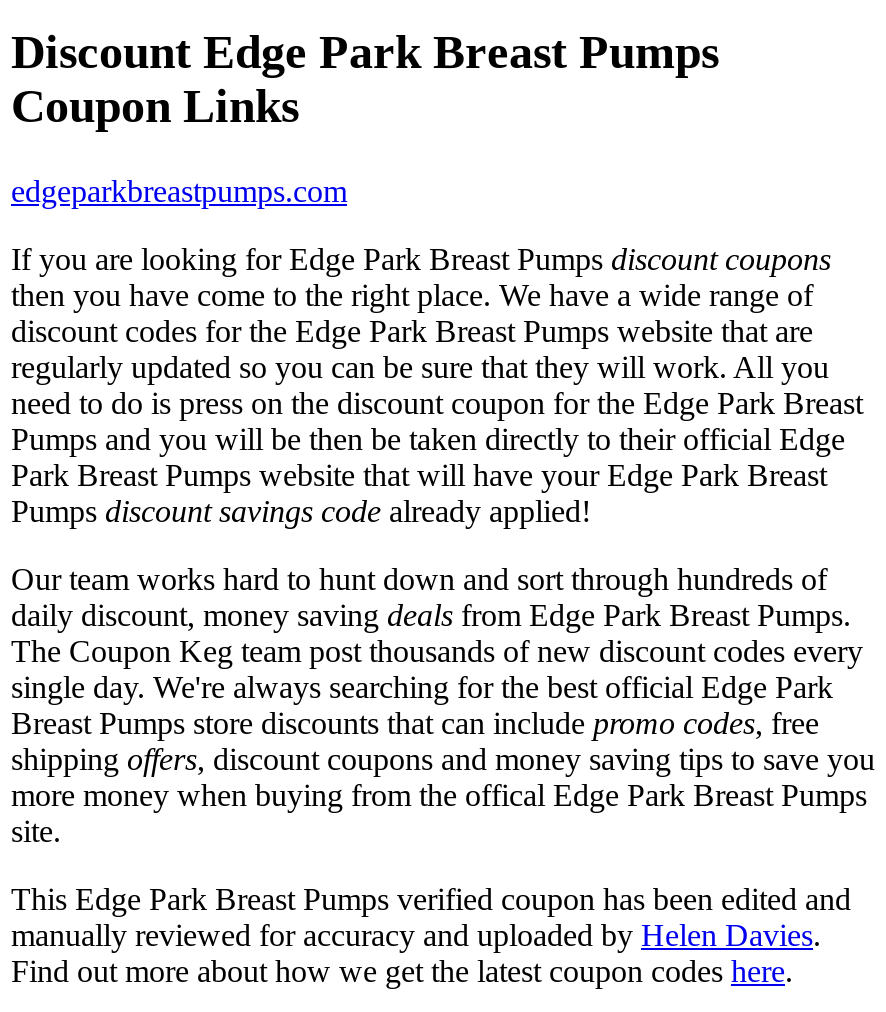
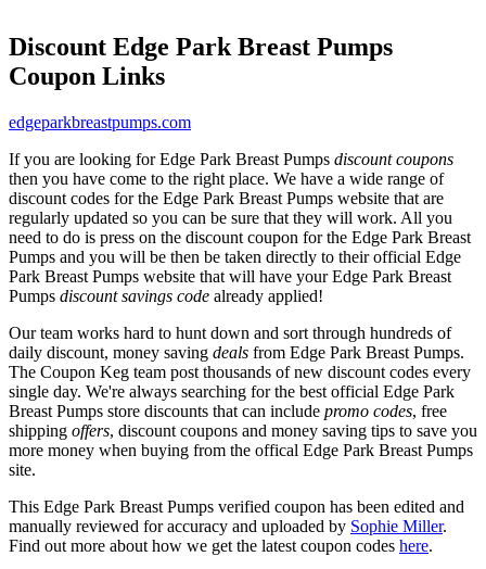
- manually reviewed for accuracy and uploaded by Helen Davies.
+ manually reviewed for accuracy and uploaded by Sophie Miller.
